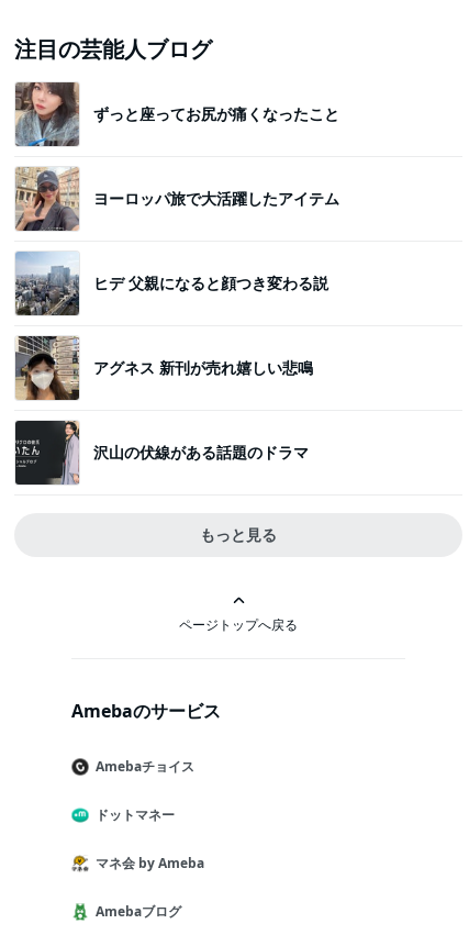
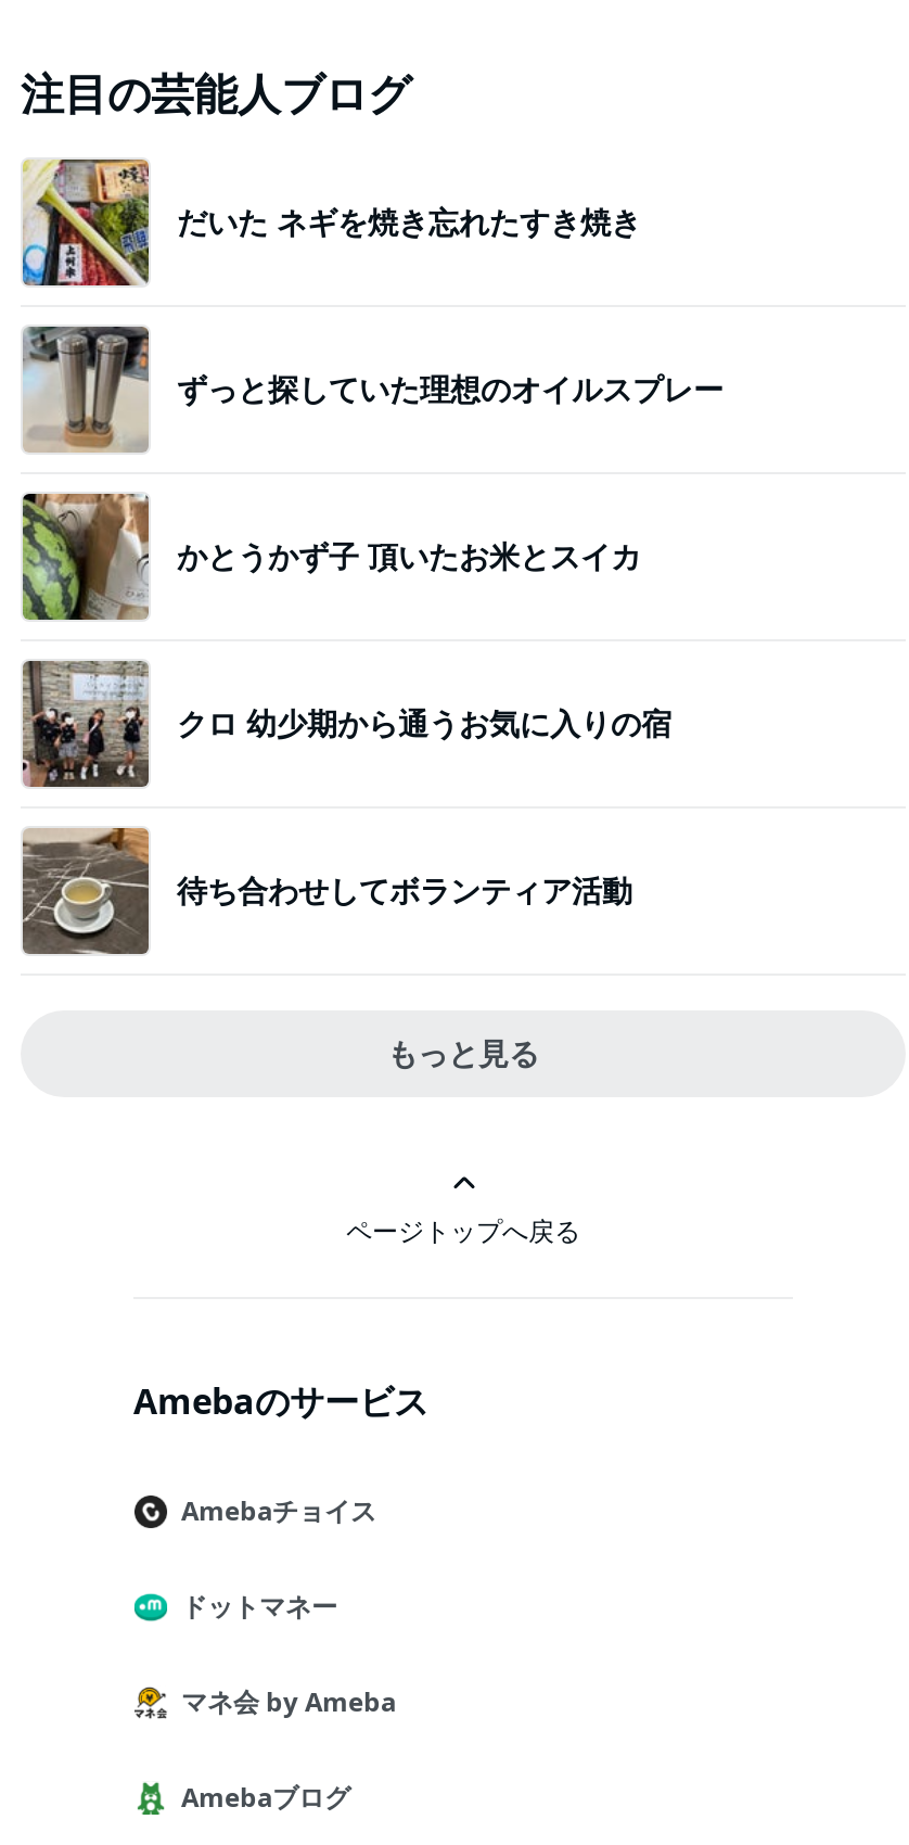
- [image]
- ずっと座ってお尻が痛くなったこと
+ [image]
+ だいた ネギを焼き忘れたすき焼き

- [image]
- ヨーロッパ旅で大活躍したアイテム
+ [image]
+ ずっと探していた理想のオイルスプレー

- [image]
- ヒデ 父親になると顔つき変わる説
+ [image]
+ かとうかず子 頂いたお米とスイカ

- [image]
- アグネス 新刊が売れ嬉しい悲鳴
+ [image]
+ クロ 幼少期から通うお気に入りの宿

- [image]
- 沢山の伏線がある話題のドラマ
+ [image]
+ 待ち合わせしてボランティア活動
